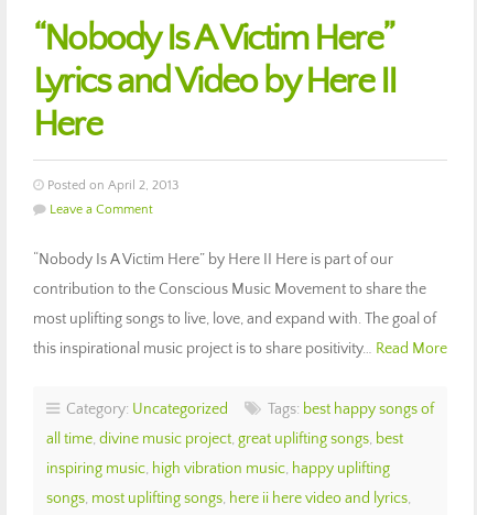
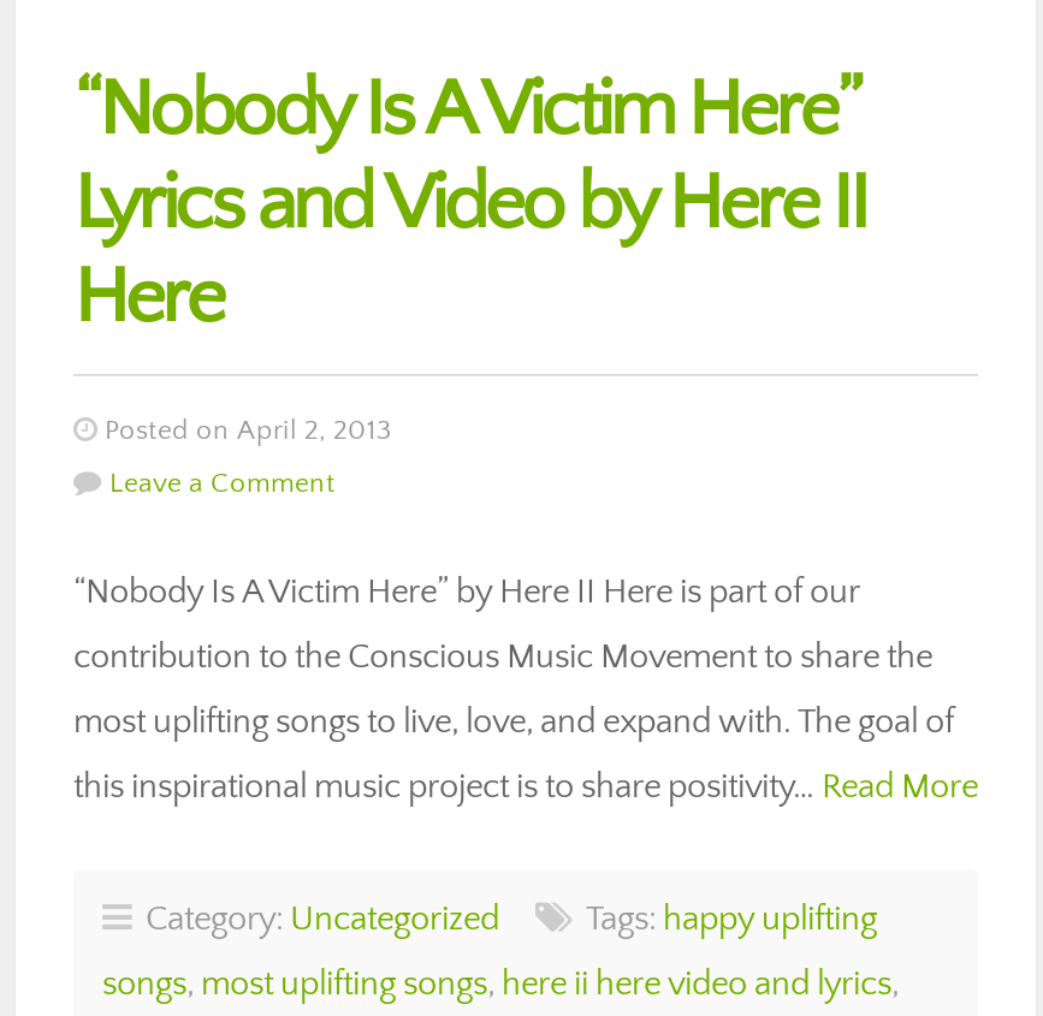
- Tags: best happy songs of
- all time, divine music project, great uplifting songs, best
- inspiring music, high vibration music, happy uplifting
+ Tags: happy uplifting
